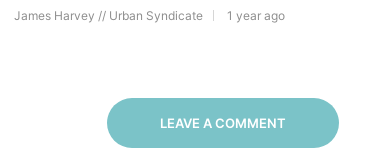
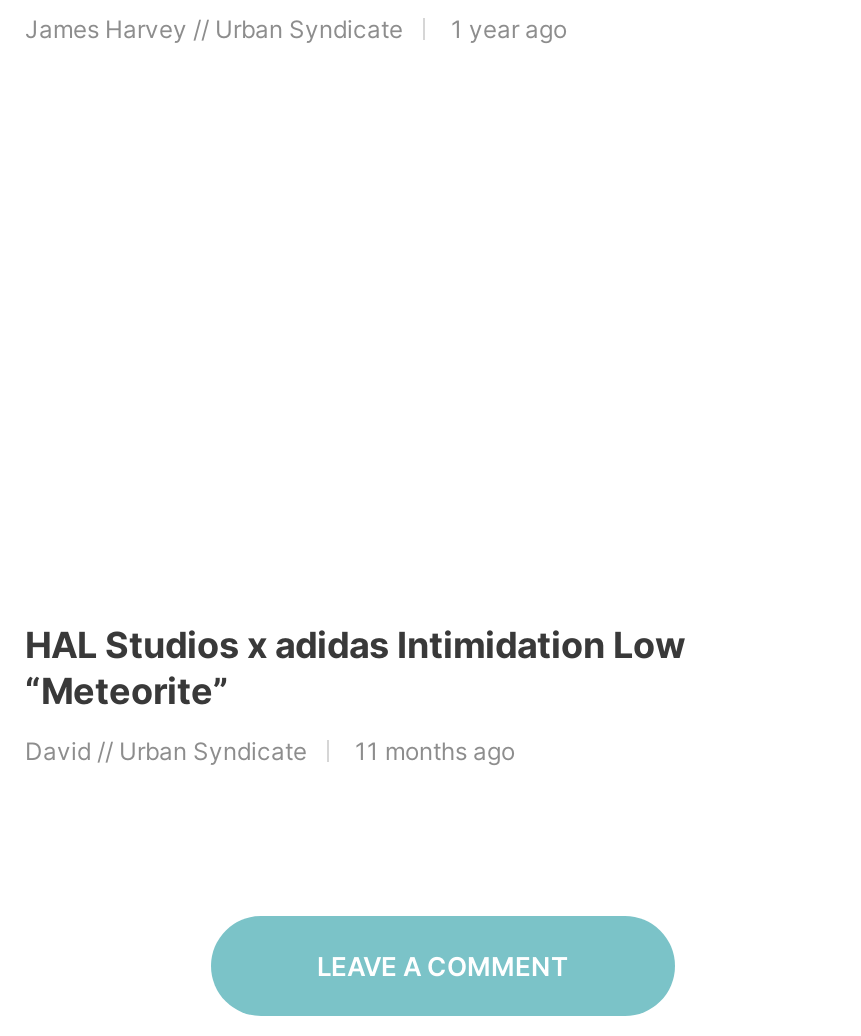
+ HAL Studios x adidas Intimidation Low
+ “Meteorite”
+ David // Urban Syndicate
+ 11 months ago
